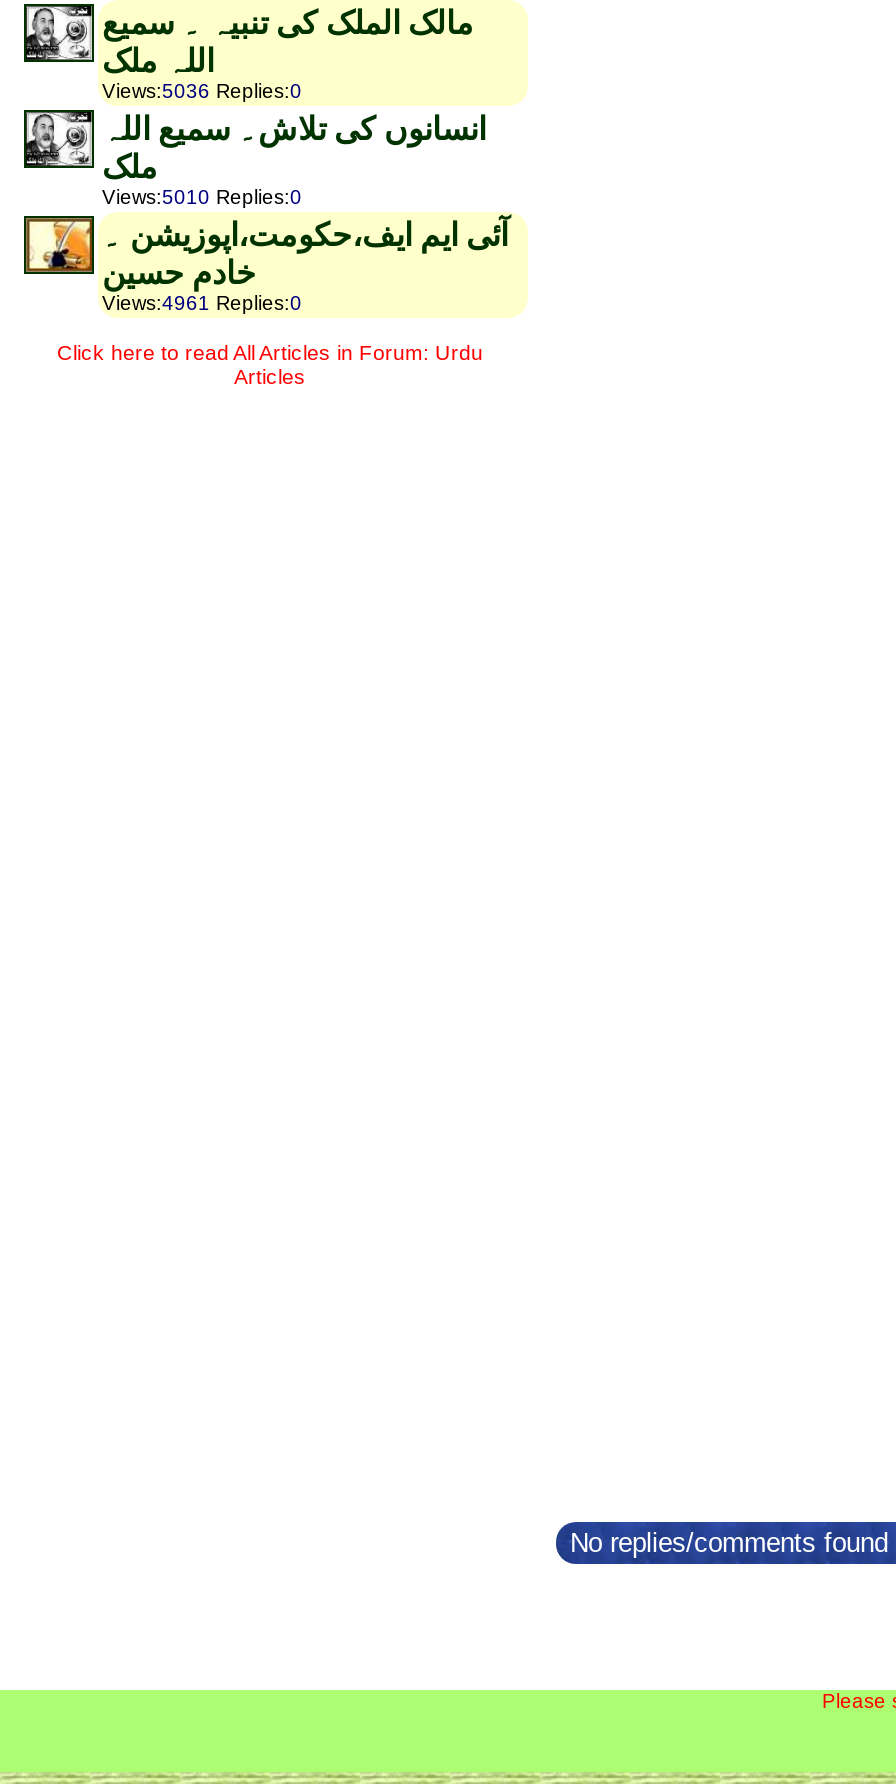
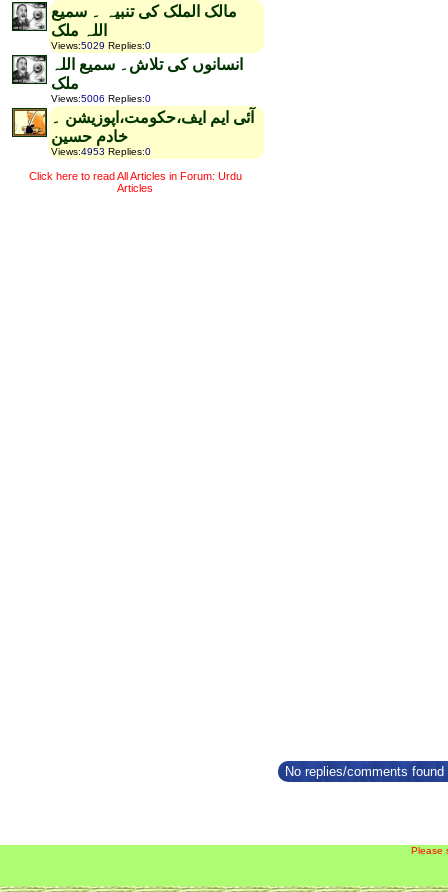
- Views:5036 Replies:0
+ Views:5029 Replies:0

- Views:5010 Replies:0
+ Views:5006 Replies:0

- Views:4961 Replies:0
+ Views:4953 Replies:0
